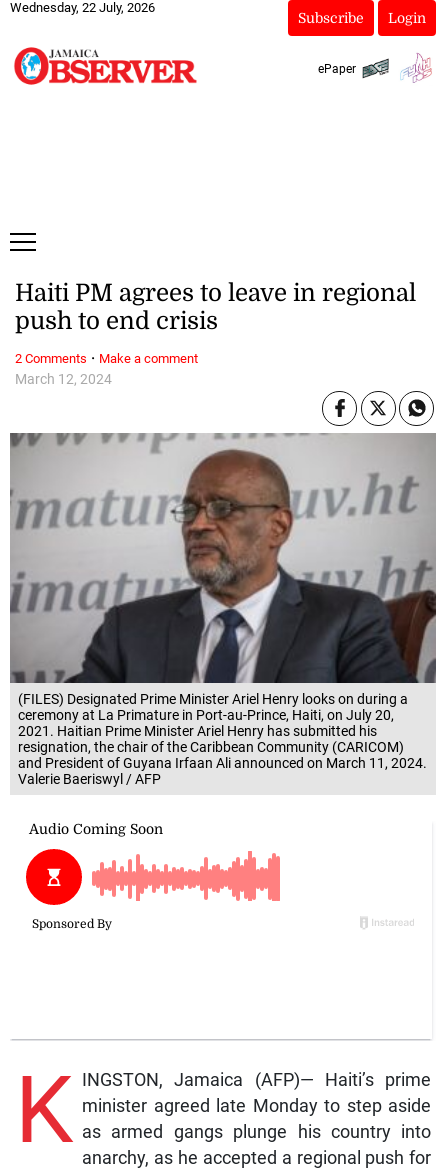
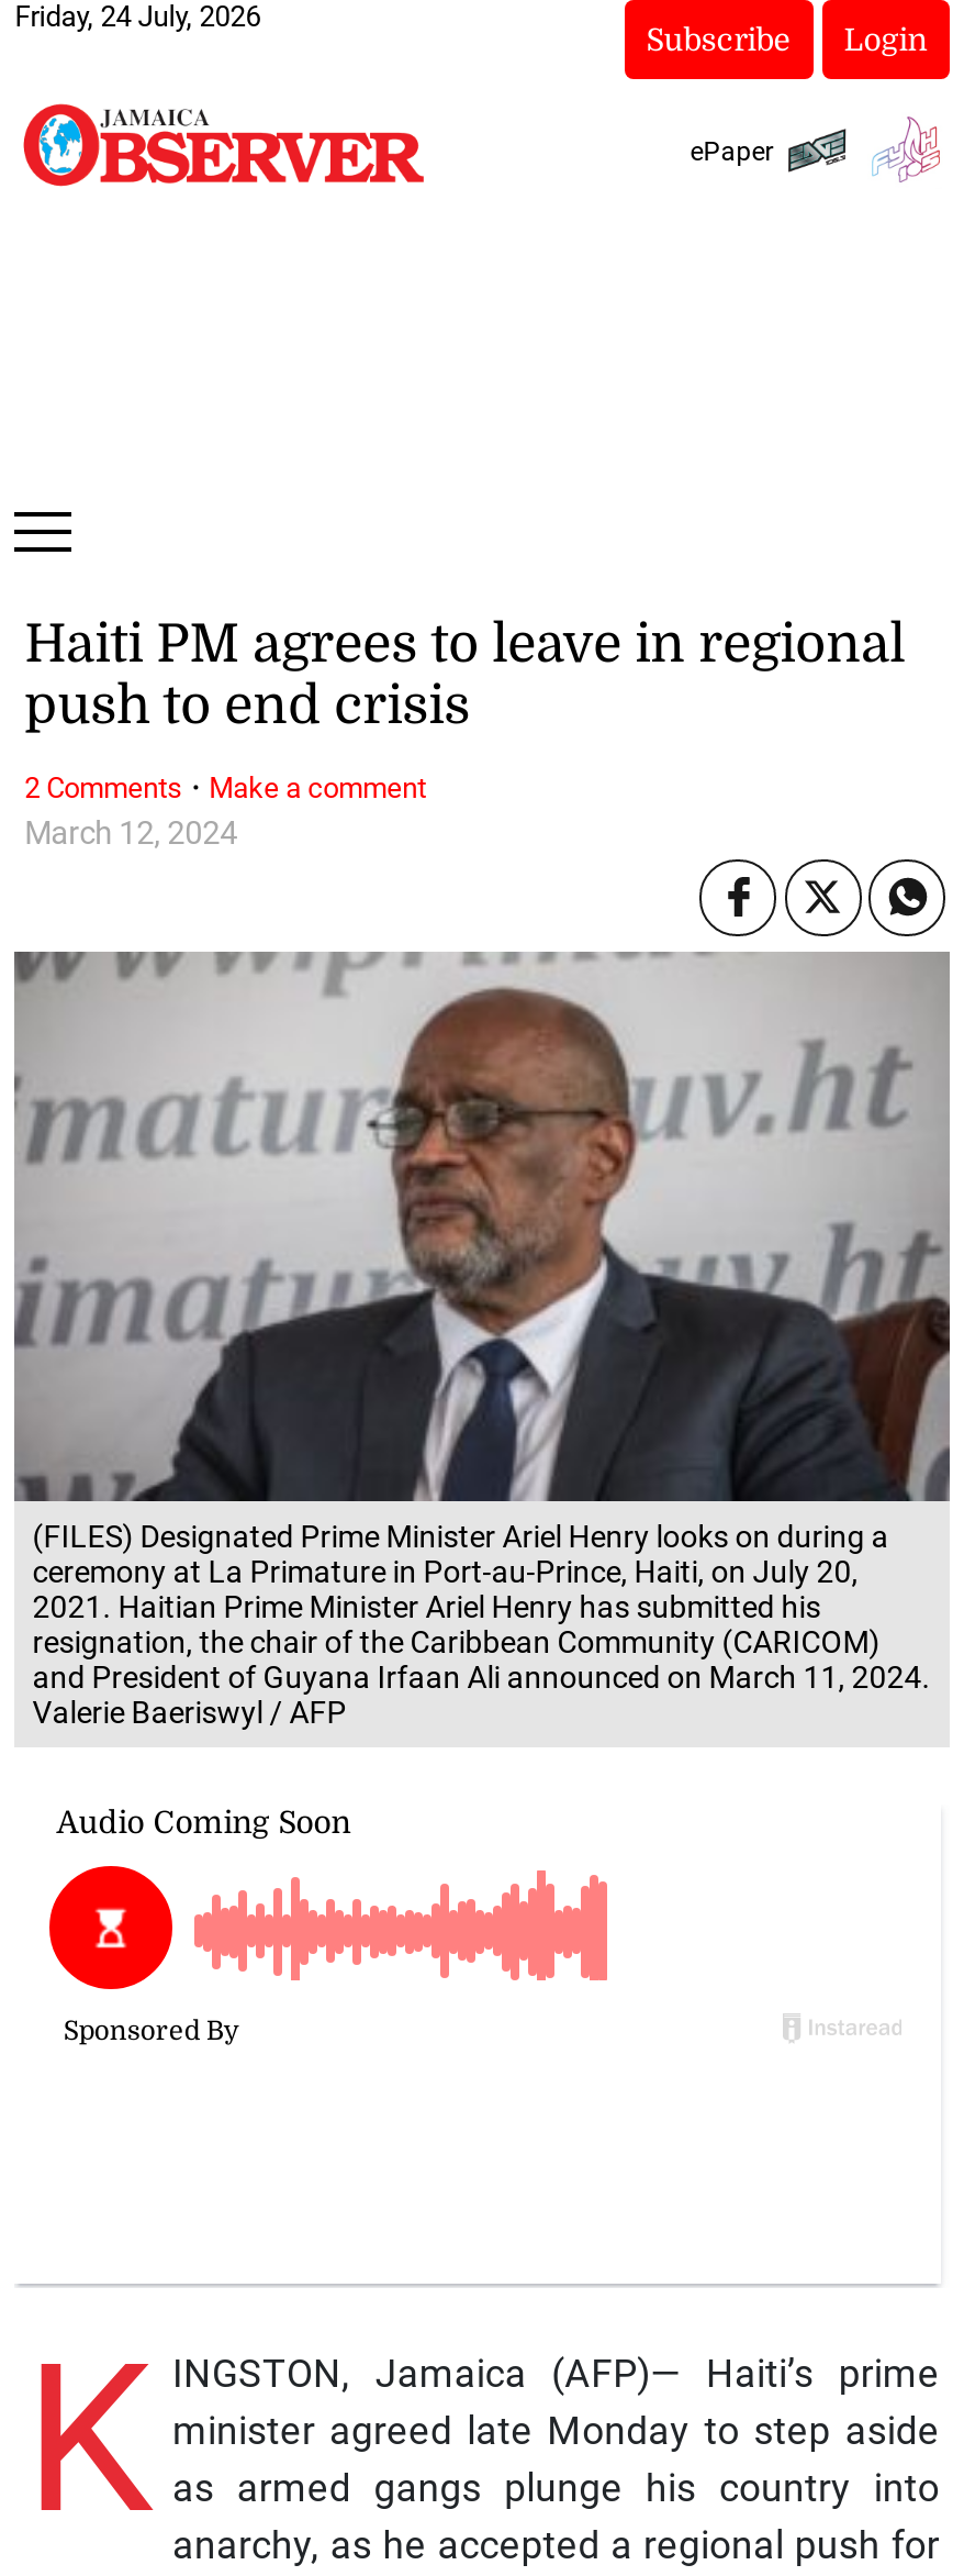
- Wednesday, 22 July, 2026
+ Friday, 24 July, 2026
